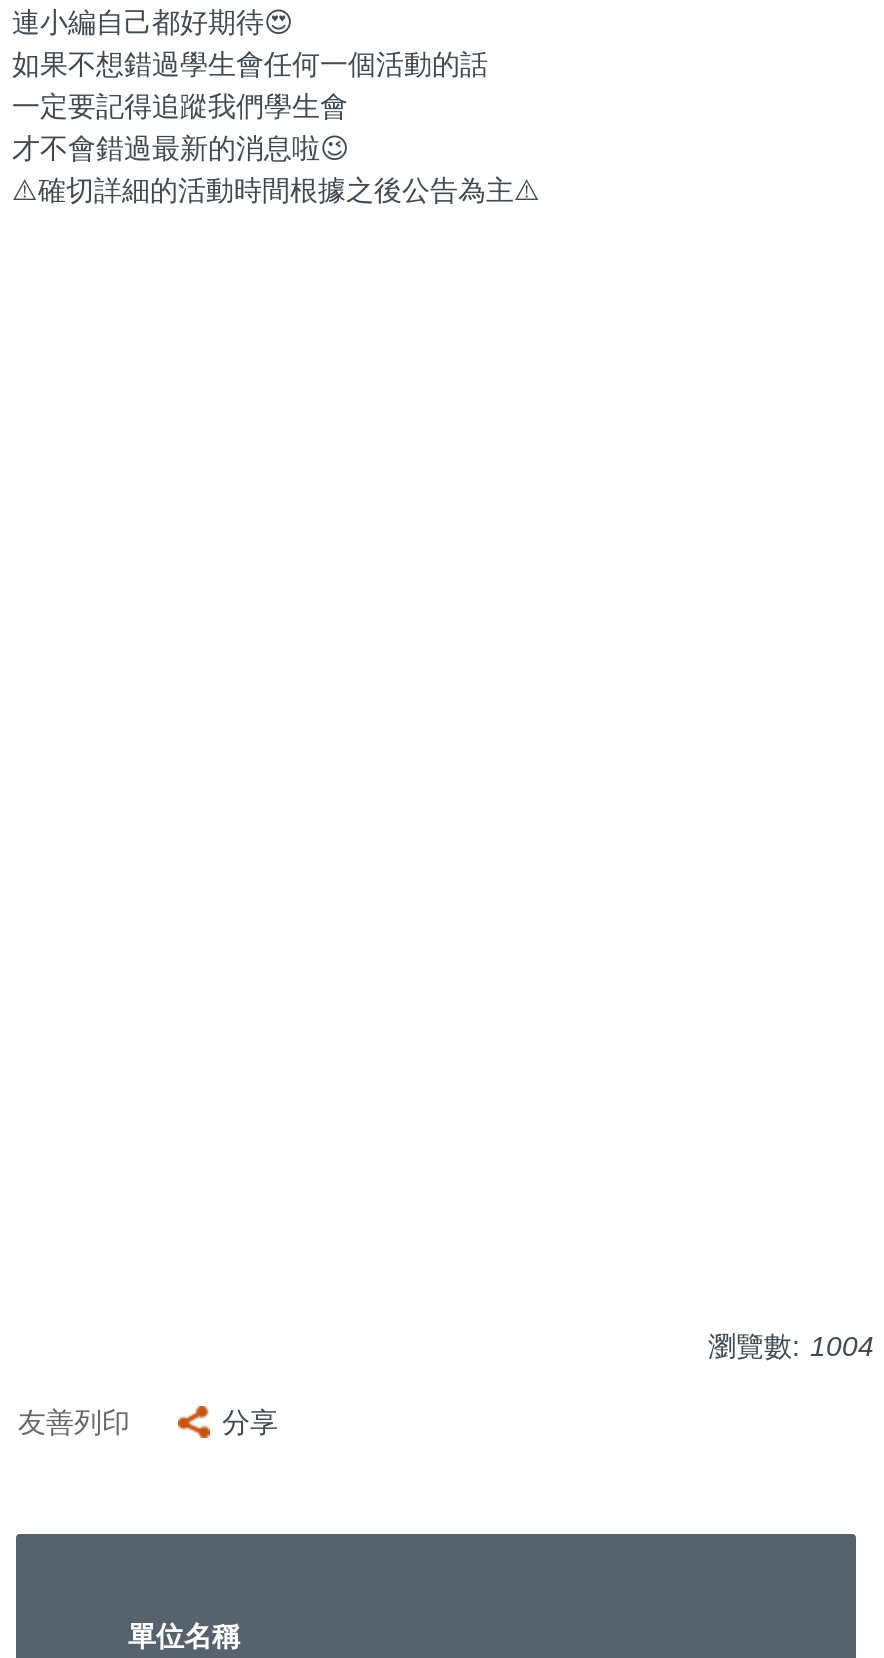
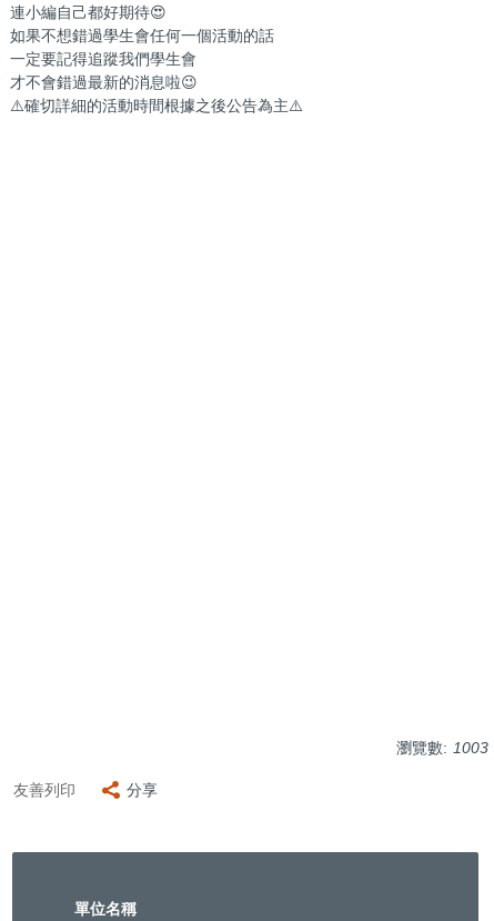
- 瀏覽數: 1004
+ 瀏覽數: 1003
